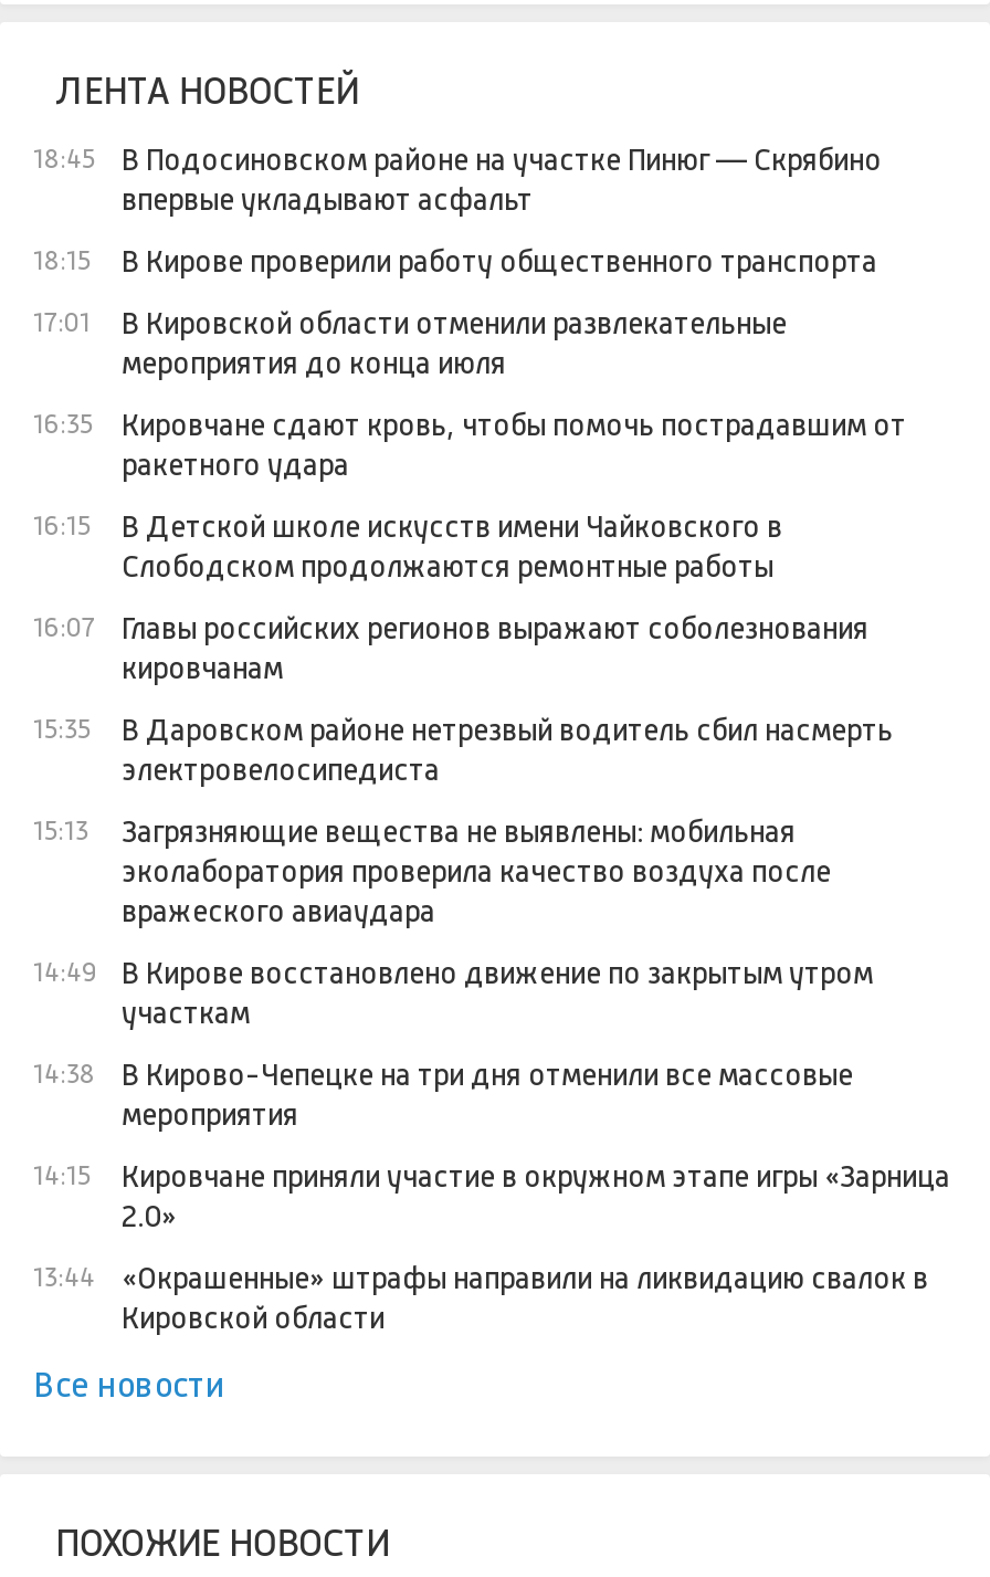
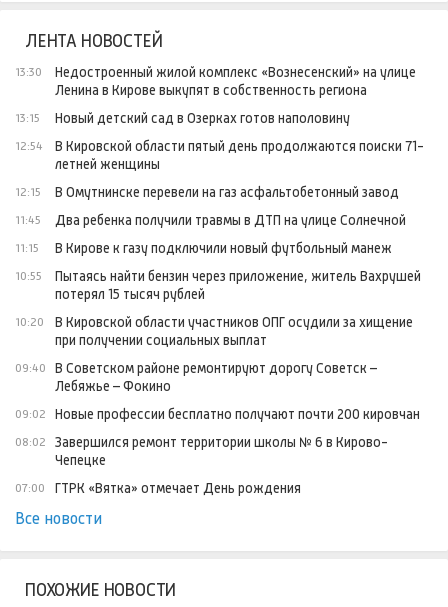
- 18:45
- В Подосиновском районе на участке Пинюг — Скрябино
- впервые укладывают асфальт
+ 13:30
+ Недостроенный жилой комплекс «Вознесенский» на улице
+ Ленина в Кирове выкупят в собственность региона

- 18:15
- В Кирове проверили работу общественного транспорта
+ 13:15
+ Новый детский сад в Озерках готов наполовину

- 17:01
- В Кировской области отменили развлекательные
- мероприятия до конца июля
+ 12:54
+ В Кировской области пятый день продолжаются поиски 71-
+ летней женщины

- 16:35
- Кировчане сдают кровь, чтобы помочь пострадавшим от
- ракетного удара
+ 12:15
+ В Омутнинске перевели на газ асфальтобетонный завод

- 16:15
- В Детской школе искусств имени Чайковского в
- Слободском продолжаются ремонтные работы
+ 11:45
+ Два ребенка получили травмы в ДТП на улице Солнечной

- 16:07
- Главы российских регионов выражают соболезнования
- кировчанам
+ 11:15
+ В Кирове к газу подключили новый футбольный манеж

- 15:35
- В Даровском районе нетрезвый водитель сбил насмерть
- электровелосипедиста
+ 10:55
+ Пытаясь найти бензин через приложение, житель Вахрушей
+ потерял 15 тысяч рублей

- 15:13
- Загрязняющие вещества не выявлены: мобильная
- эколаборатория проверила качество воздуха после
- вражеского авиаудара
+ 10:20
+ В Кировской области участников ОПГ осудили за хищение
+ при получении социальных выплат

- 14:49
- В Кирове восстановлено движение по закрытым утром
- участкам
+ 09:40
+ В Советском районе ремонтируют дорогу Советск –
+ Лебяжье – Фокино

- 14:38
- В Кирово-Чепецке на три дня отменили все массовые
- мероприятия
+ 09:02
+ Новые профессии бесплатно получают почти 200 кировчан

- 14:15
- Кировчане приняли участие в окружном этапе игры «Зарница
- 2.0»
+ 08:02
+ Завершился ремонт территории школы № 6 в Кирово-
+ Чепецке

- 13:44
- «Окрашенные» штрафы направили на ликвидацию свалок в
- Кировской области
+ 07:00
+ ГТРК «Вятка» отмечает День рождения
